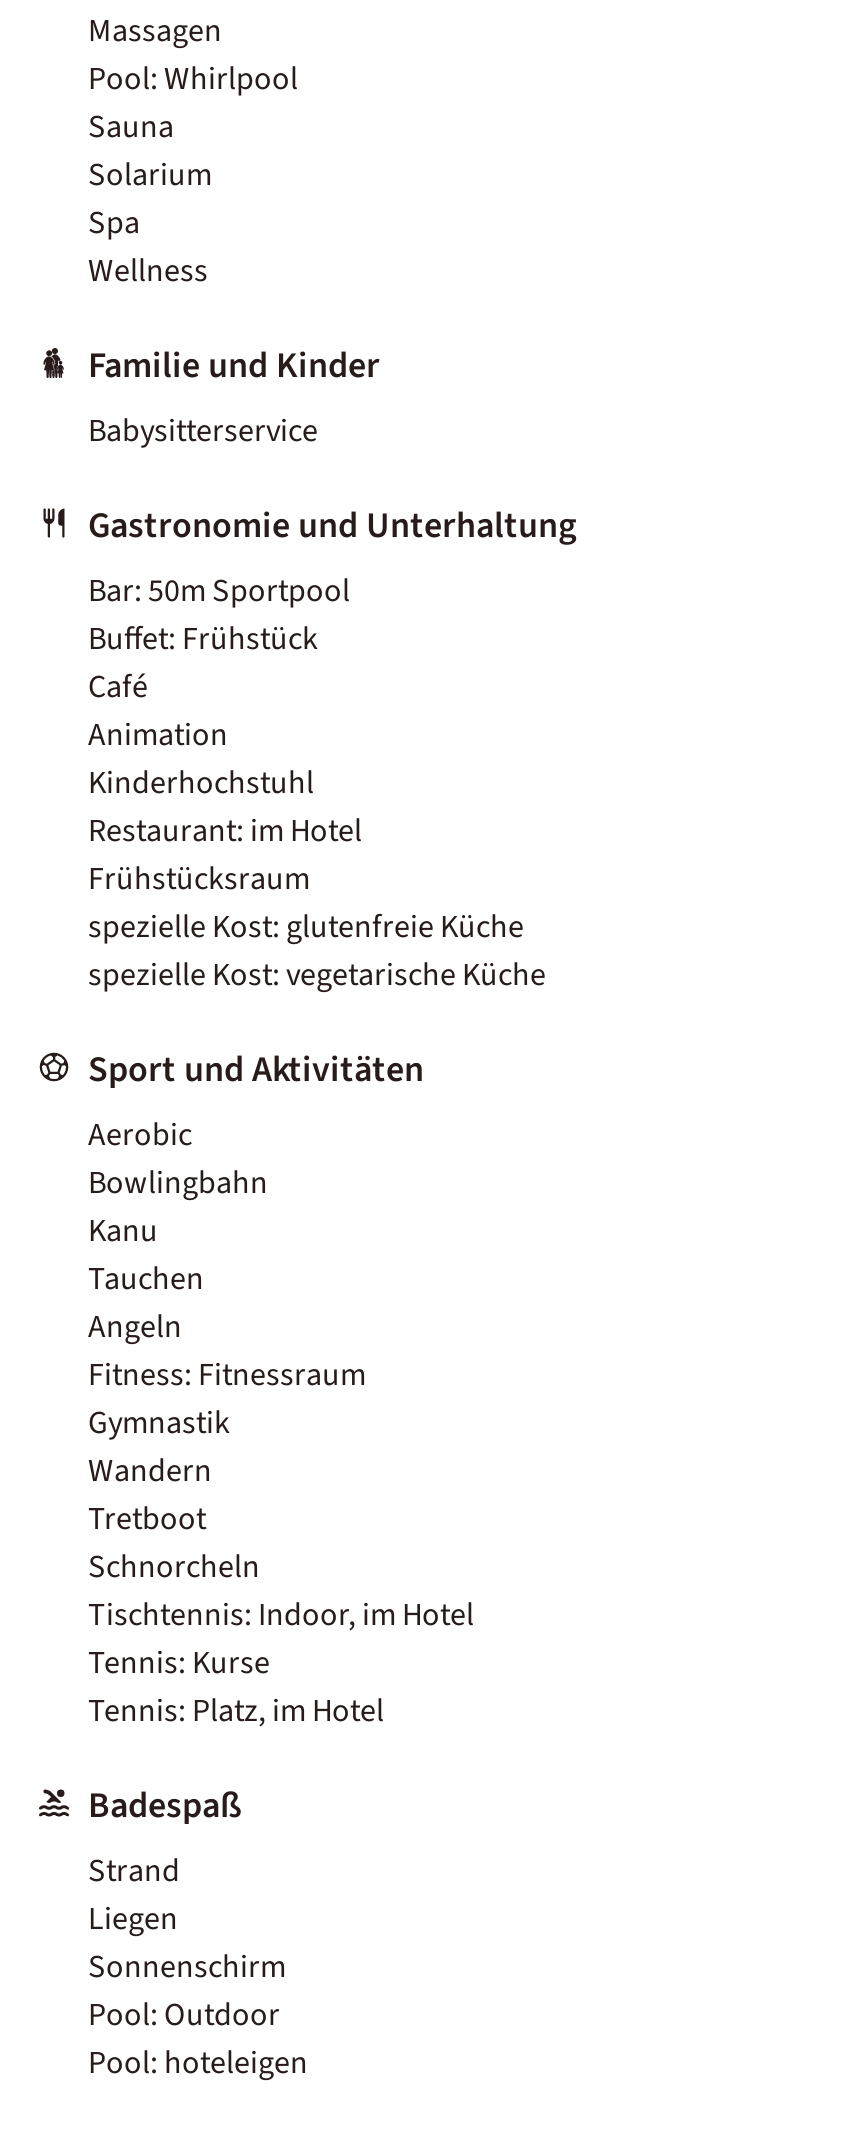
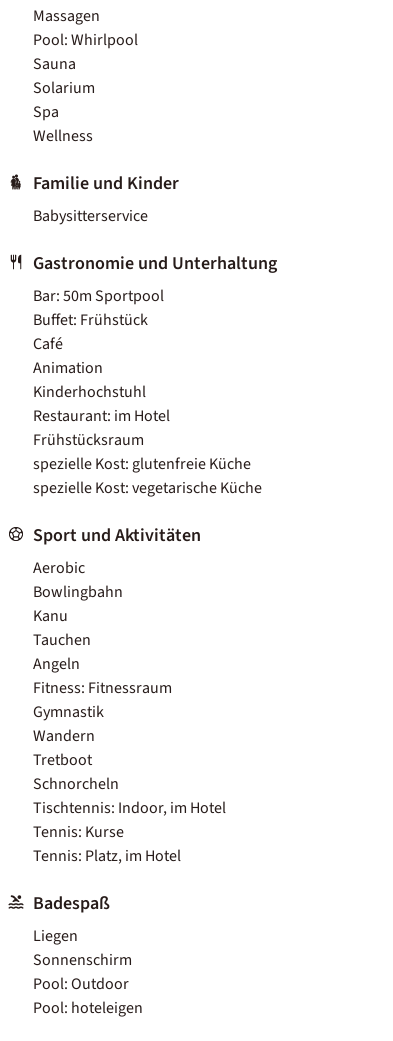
- Strand
